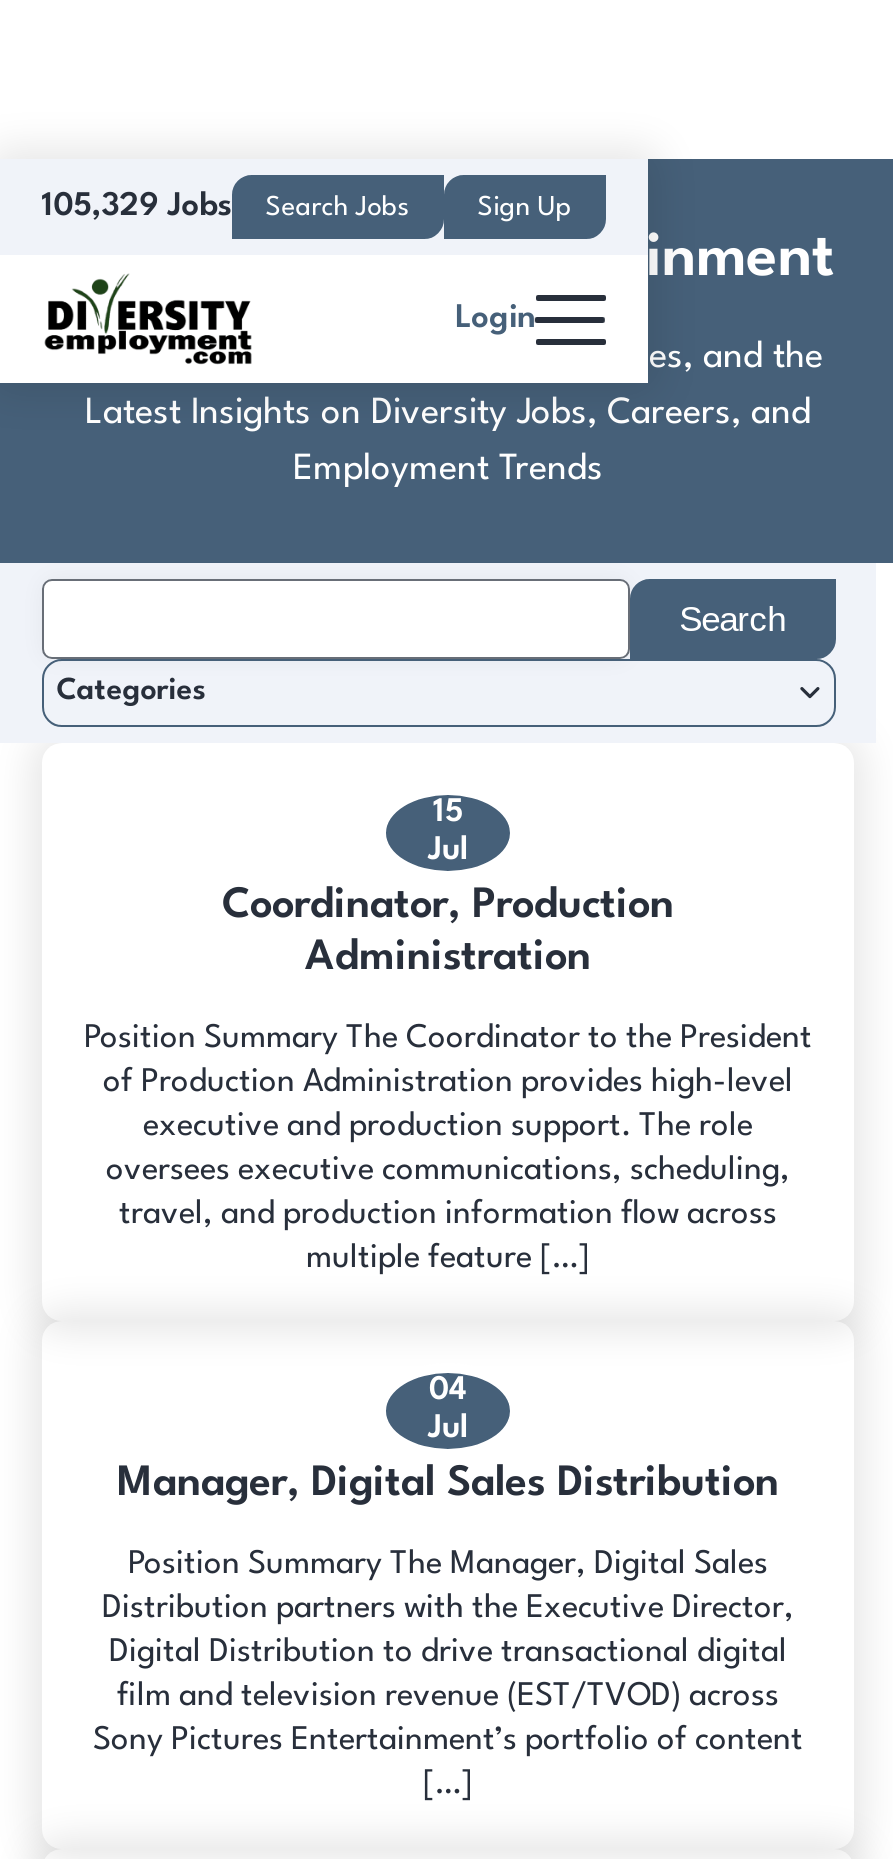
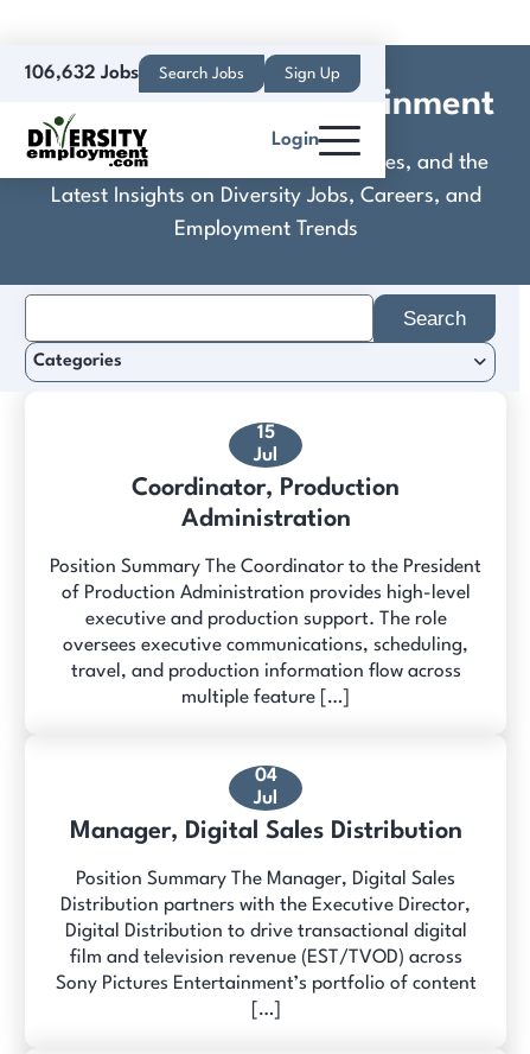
- 105,329 Jobs Search Jobs
+ 106,632 Jobs Search Jobs
